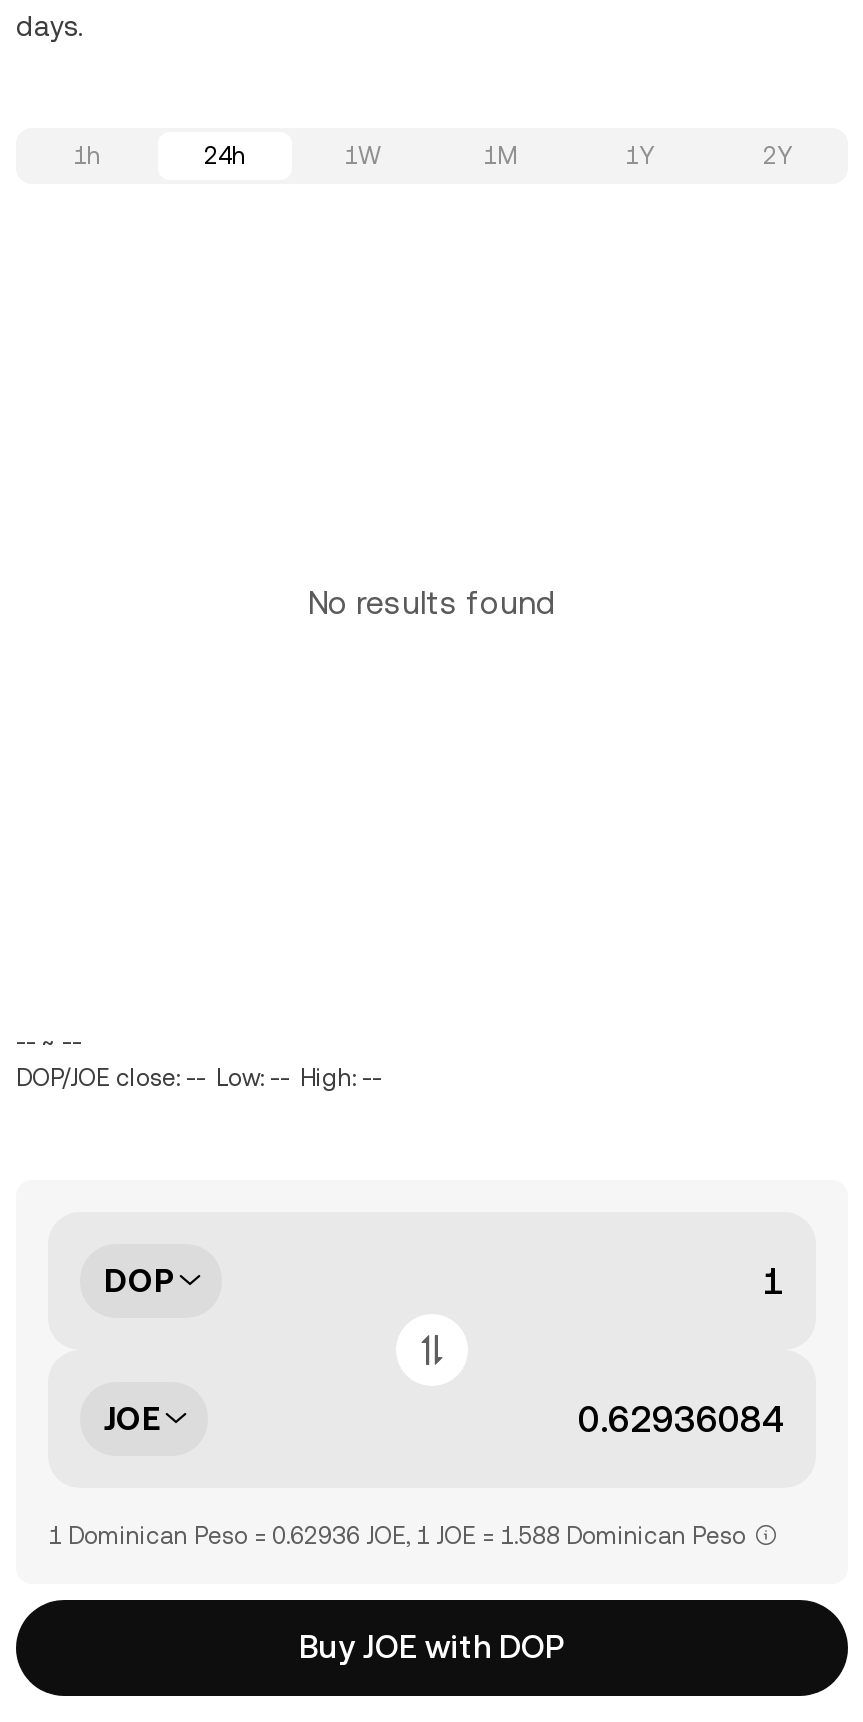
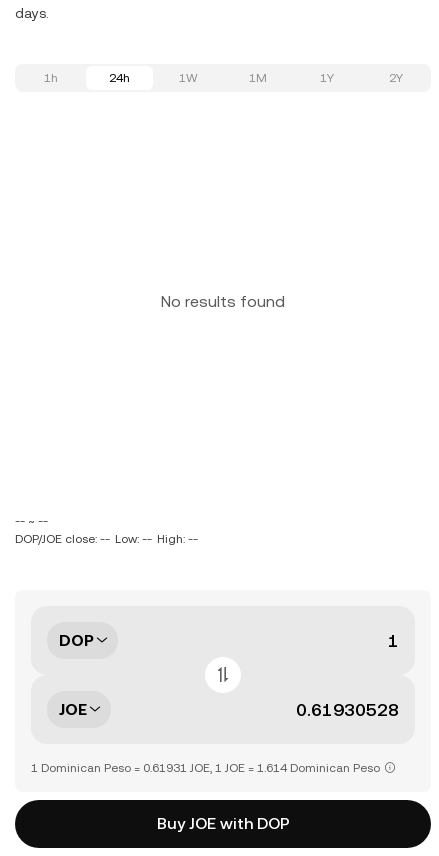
- 1 Dominican Peso = 0.62936 JOE, 1 JOE = 1.588 Dominican Peso
+ 1 Dominican Peso = 0.61931 JOE, 1 JOE = 1.614 Dominican Peso
